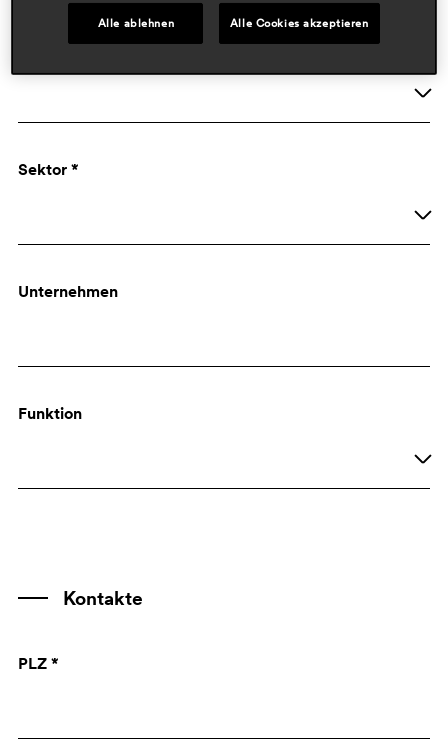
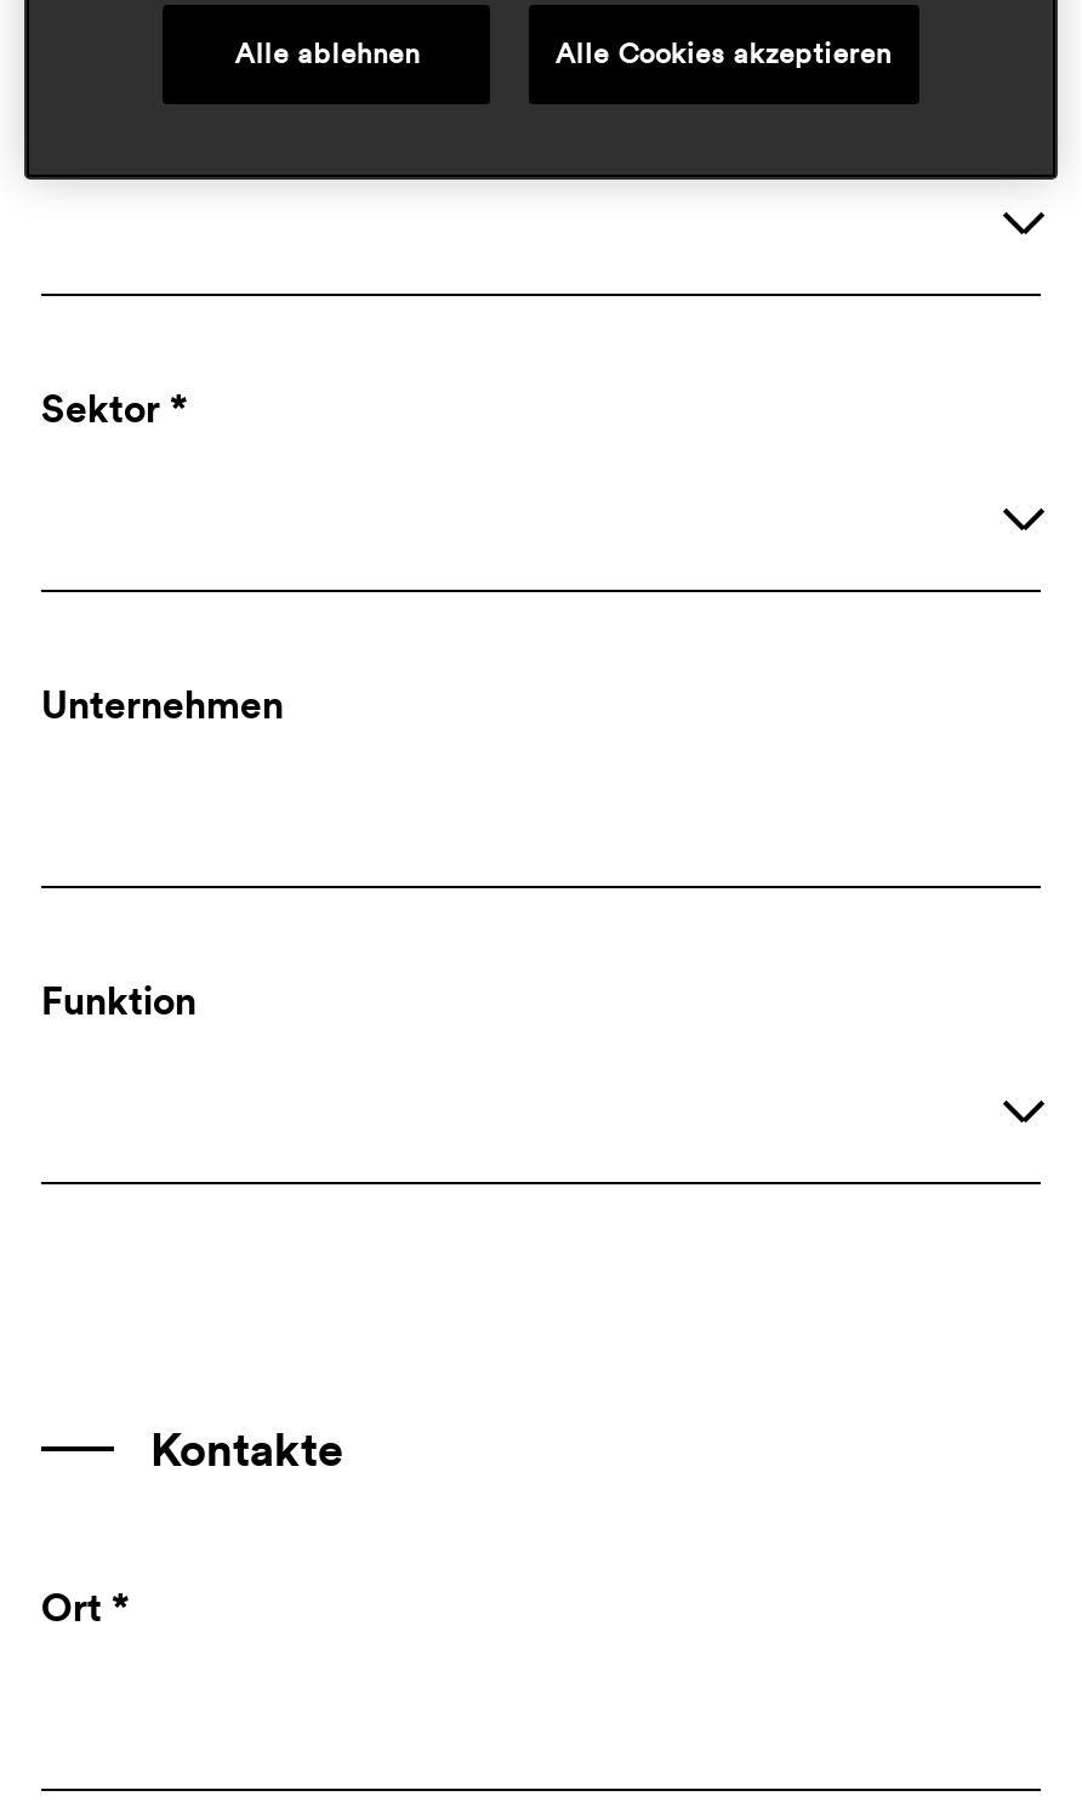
- PLZ *
+ Ort *
